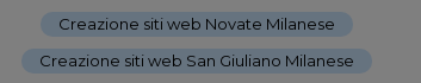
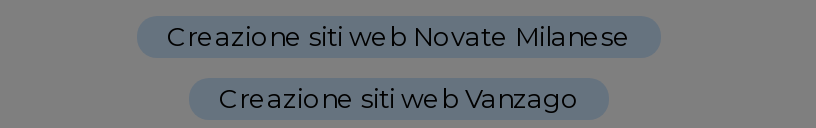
- Creazione siti web San Giuliano Milanese
+ Creazione siti web Vanzago
